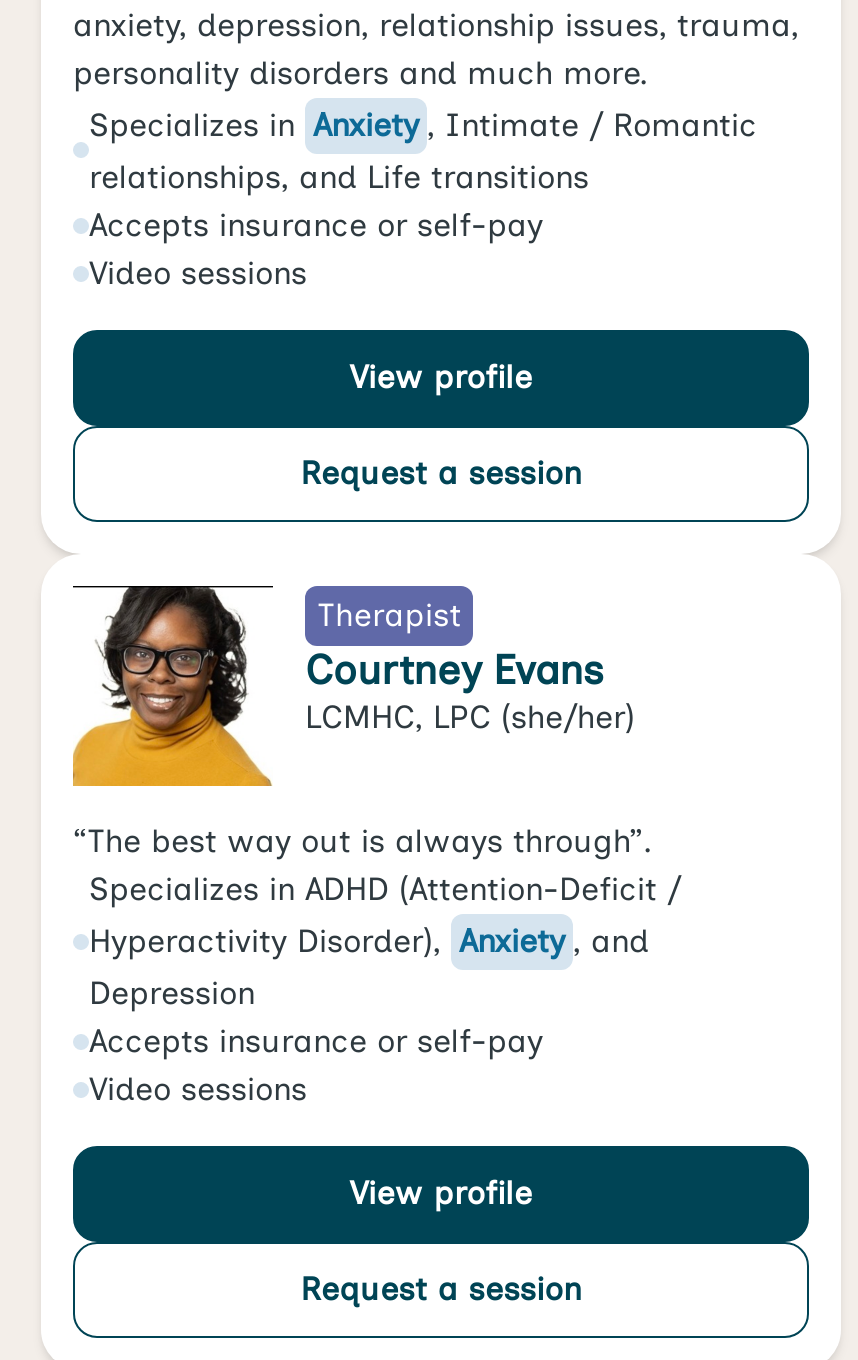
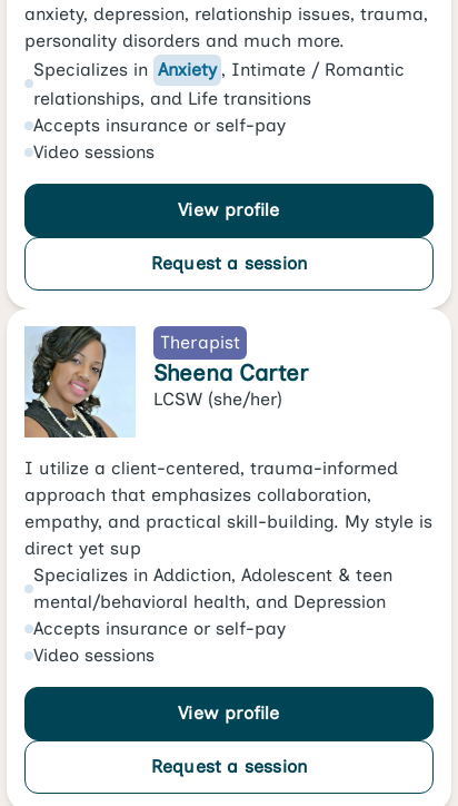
- [image]
- Courtney Evans
- LCMHC, LPC (she/her)
+ [image]
+ Sheena Carter
+ LCSW (she/her)

- “The best way out is always through”.
- Specializes in ADHD (Attention-Deficit /
- Hyperactivity Disorder), Anxiety , and
- Depression
+ I utilize a client-centered, trauma-informed
+ approach that emphasizes collaboration,
+ empathy, and practical skill-building. My style is
+ direct yet sup
+ Specializes in Addiction, Adolescent & teen
+ mental/behavioral health, and Depression
